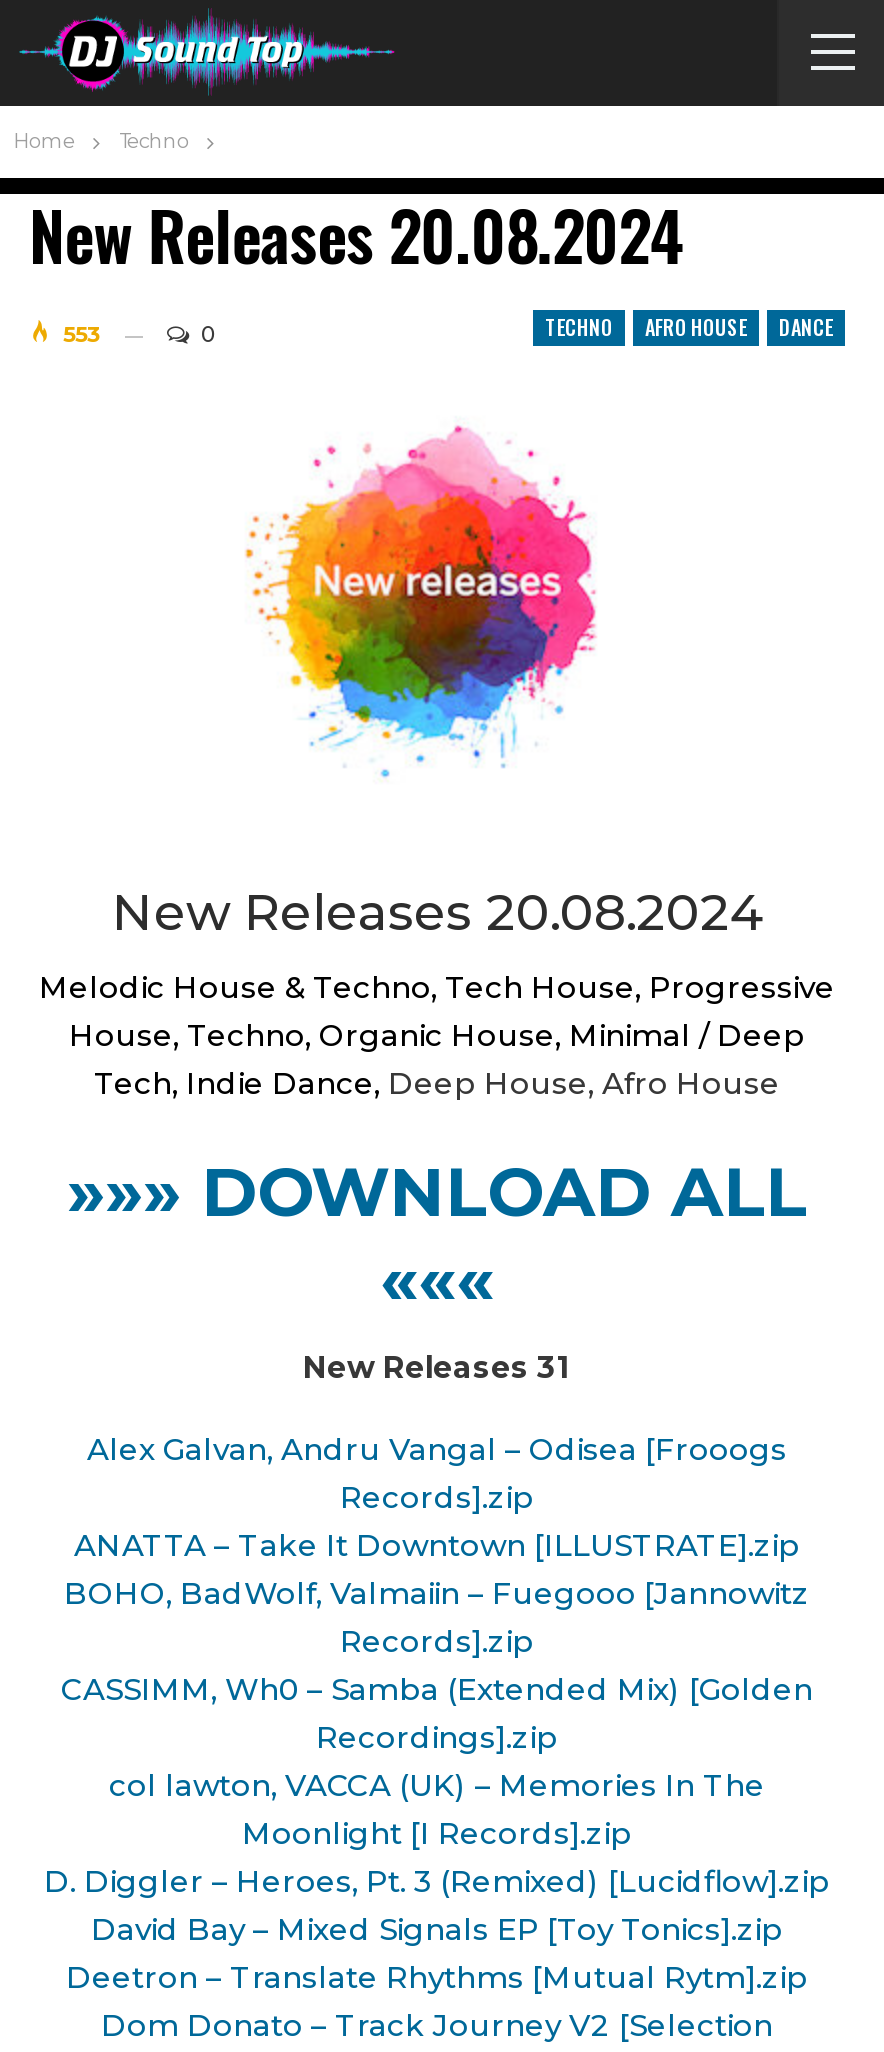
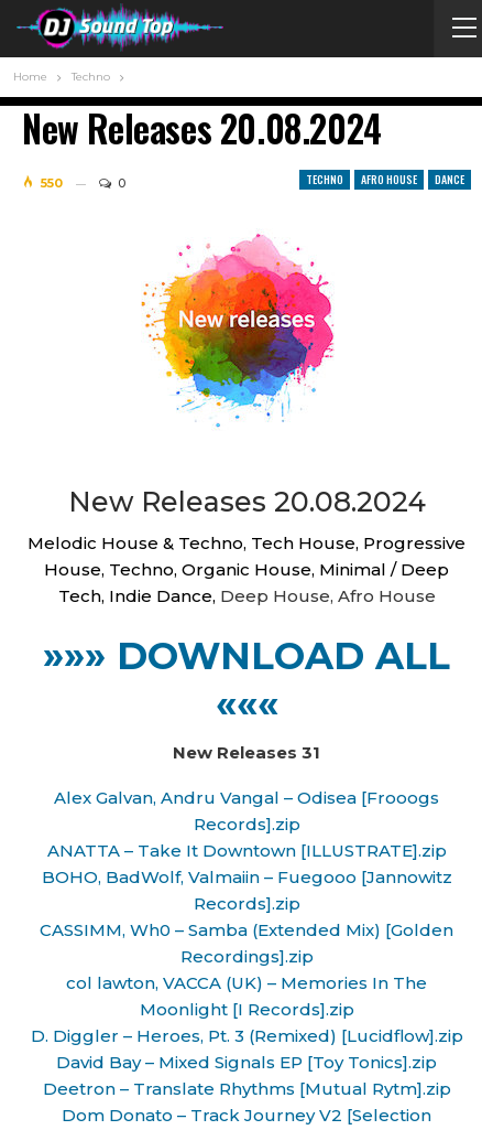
- 553
+ 550
